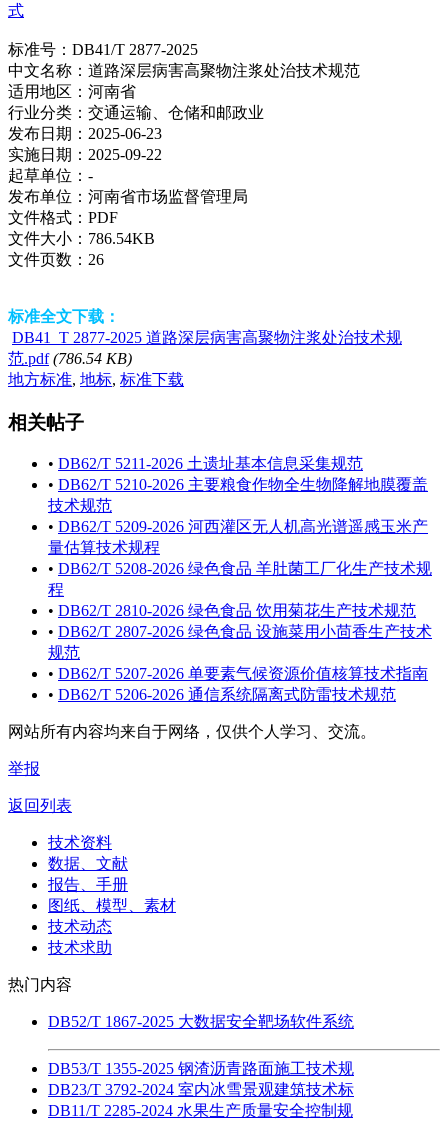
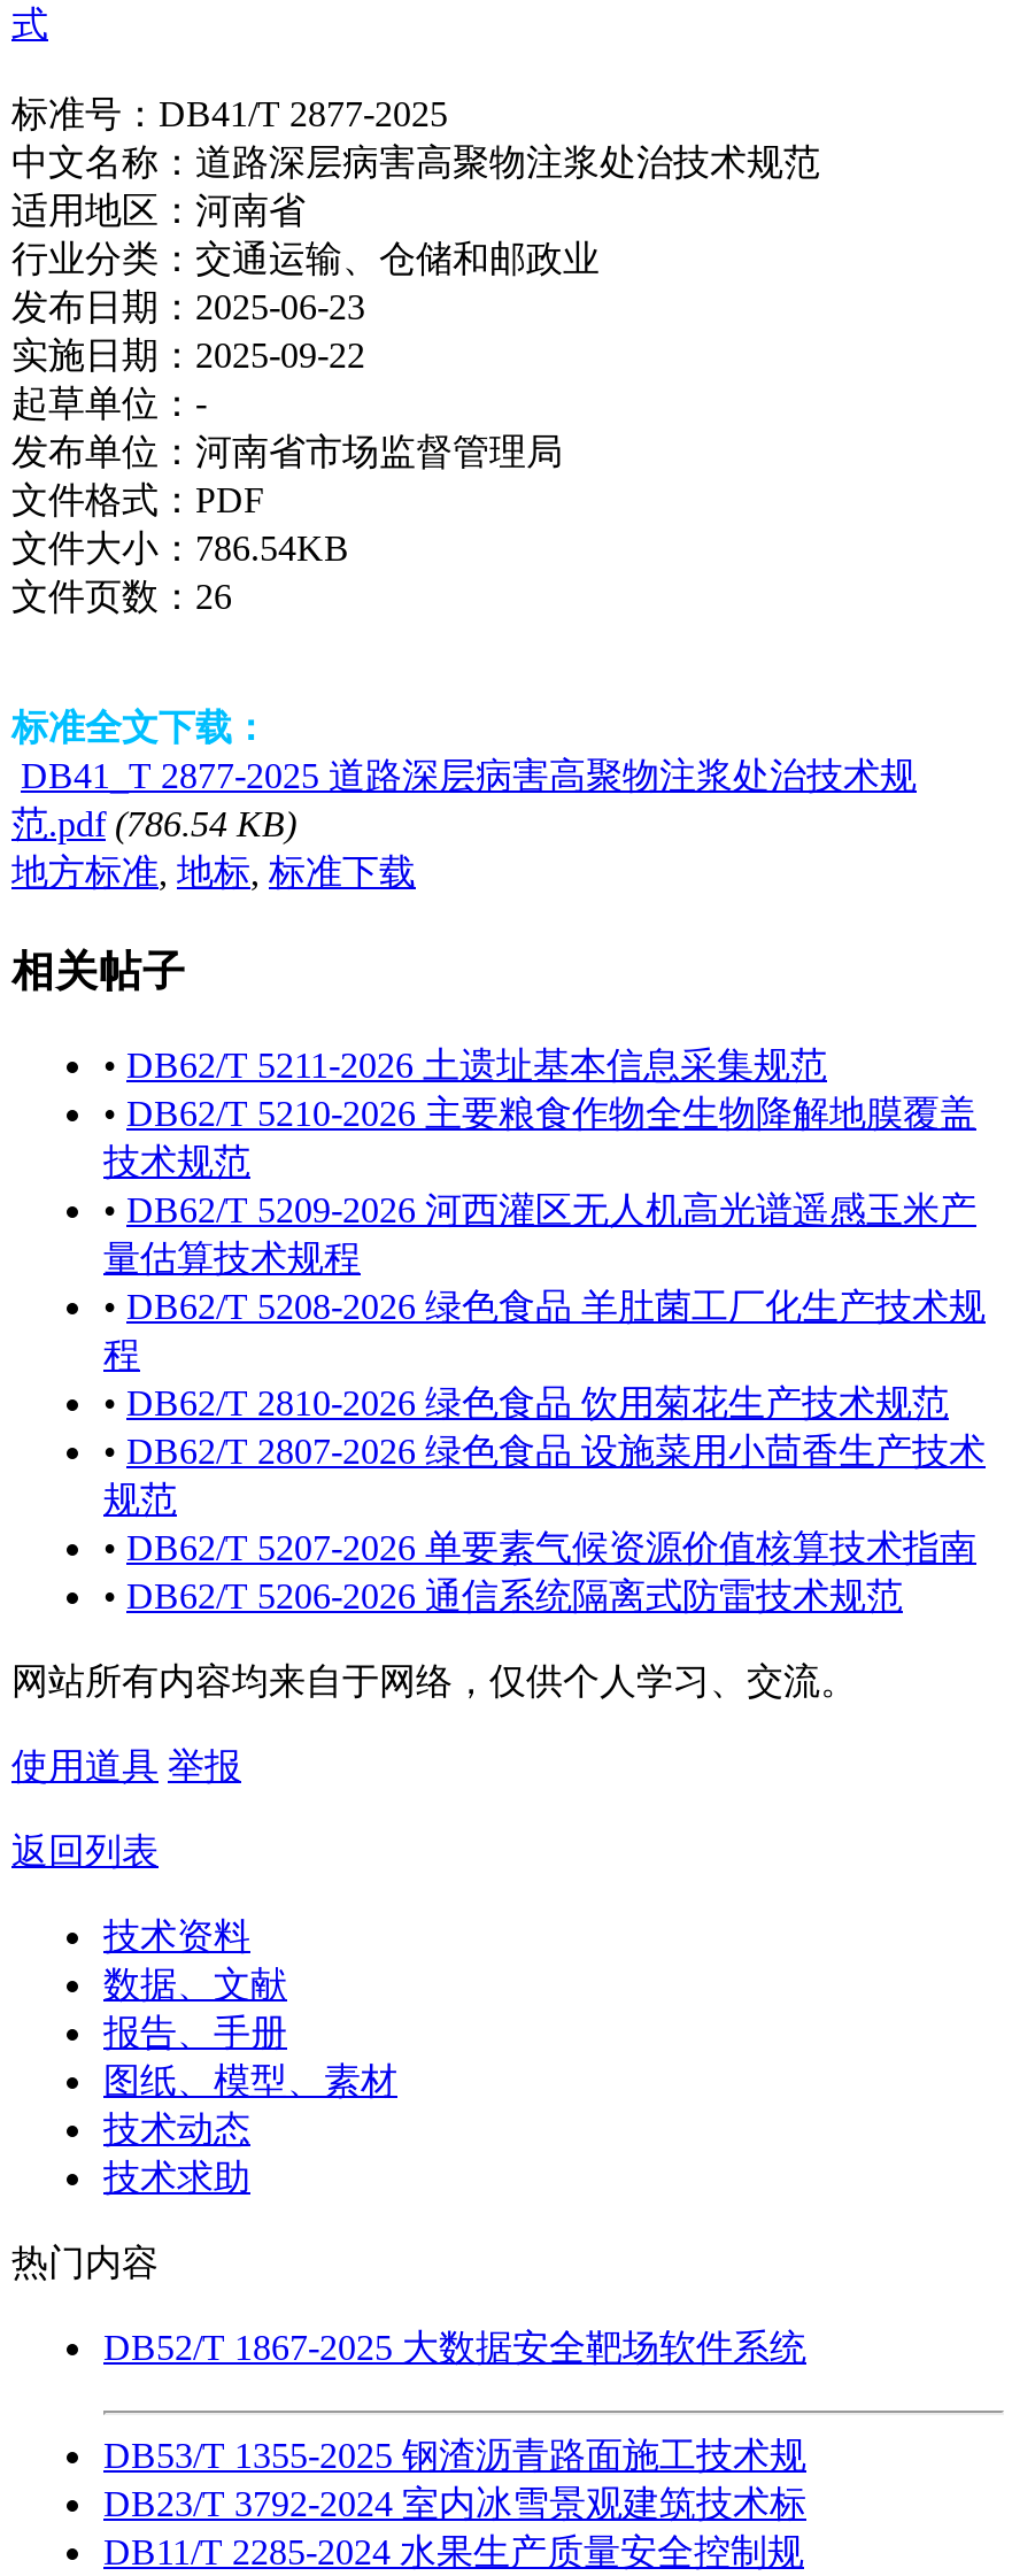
- 举报
+ 使用道具 举报
